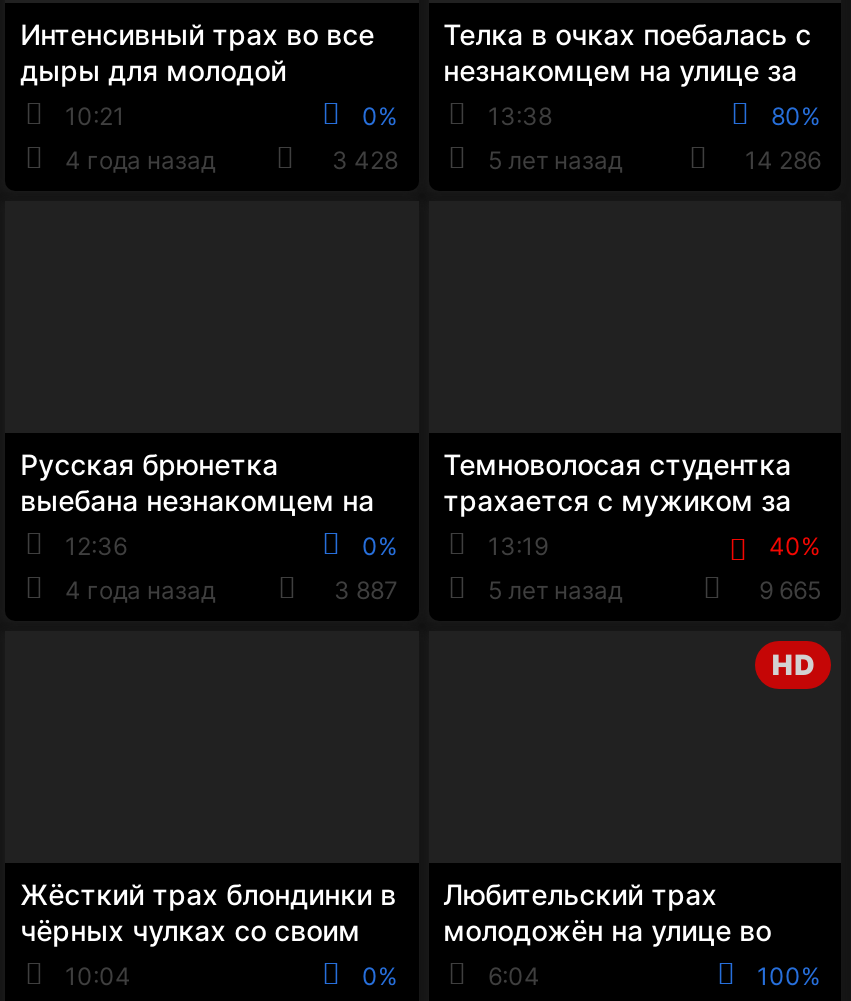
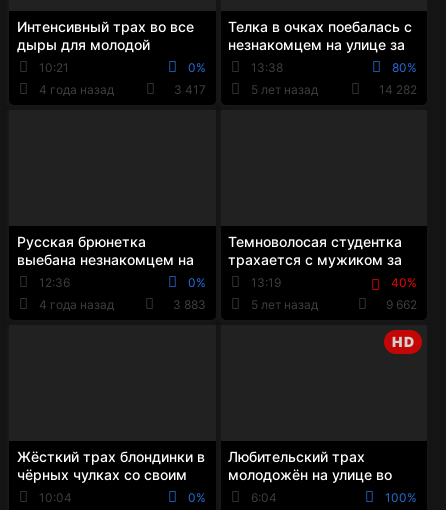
- 3 428
+ 3 417

- 14 286
+ 14 282

- 3 887
+ 3 883

- 9 665
+ 9 662
